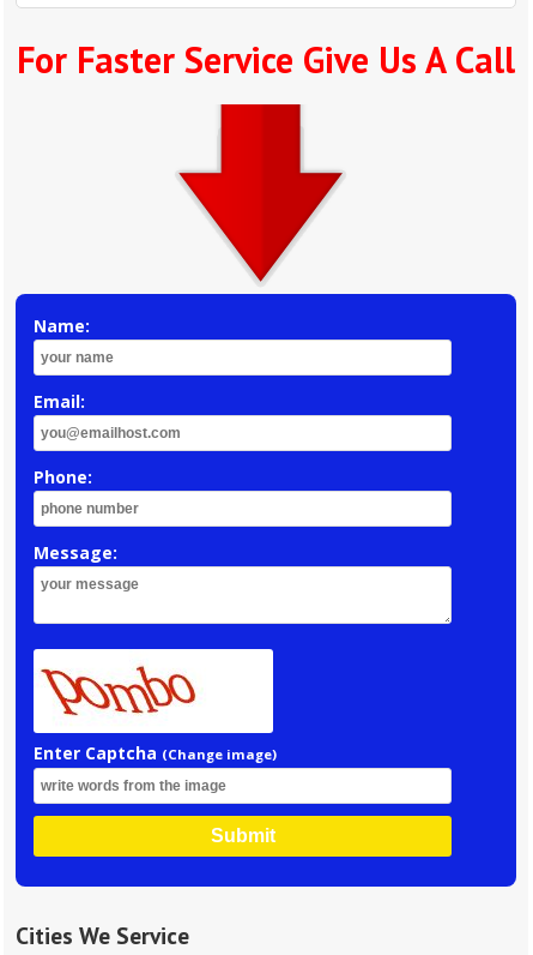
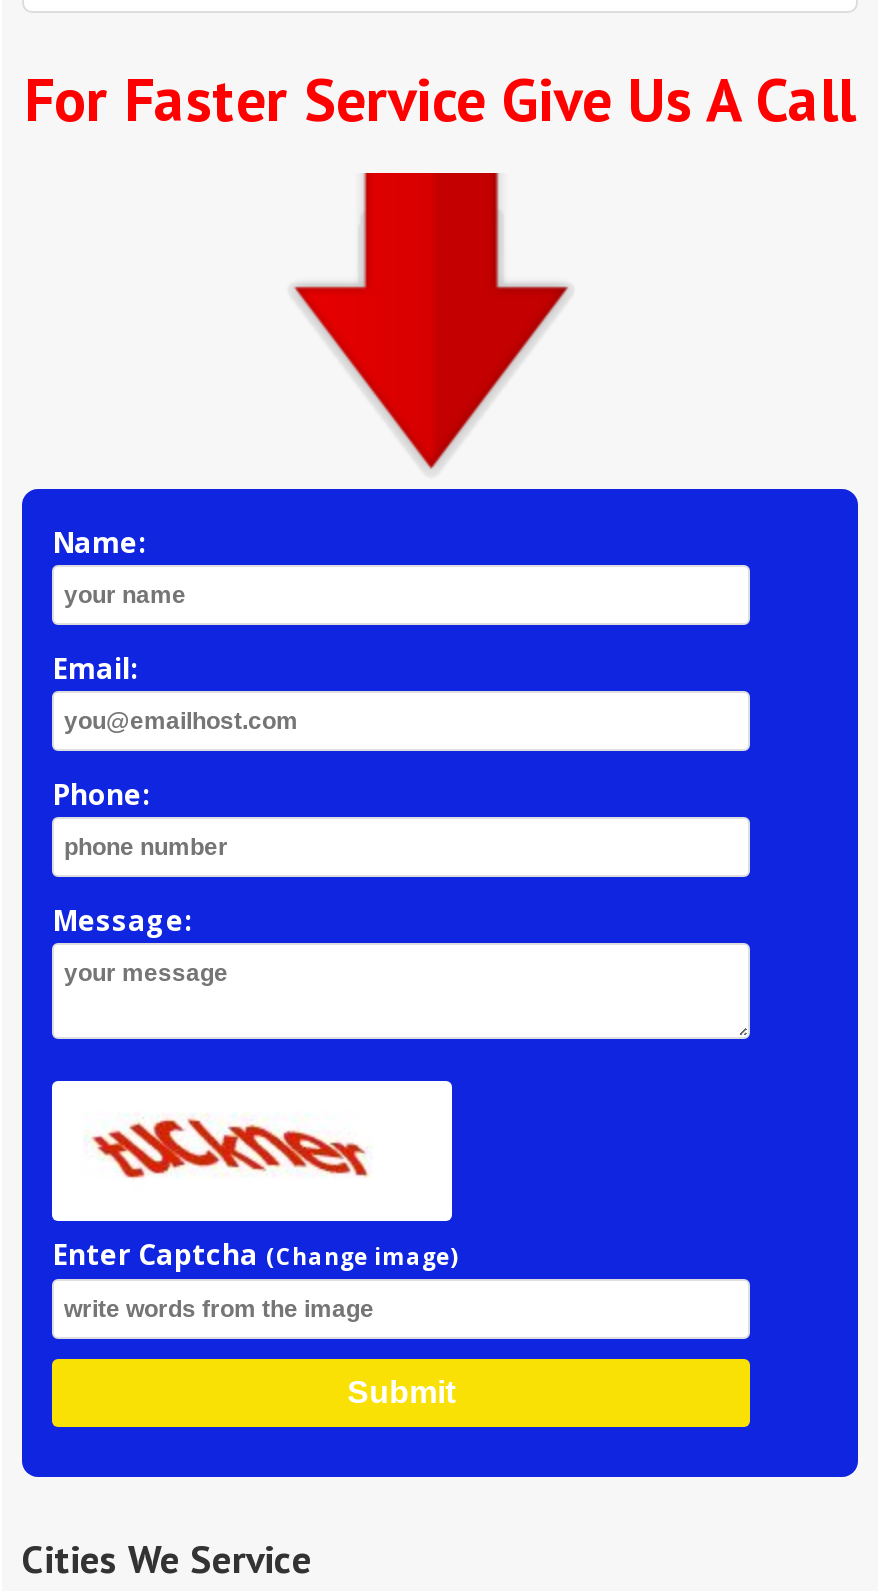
- [image]
+ [image]
